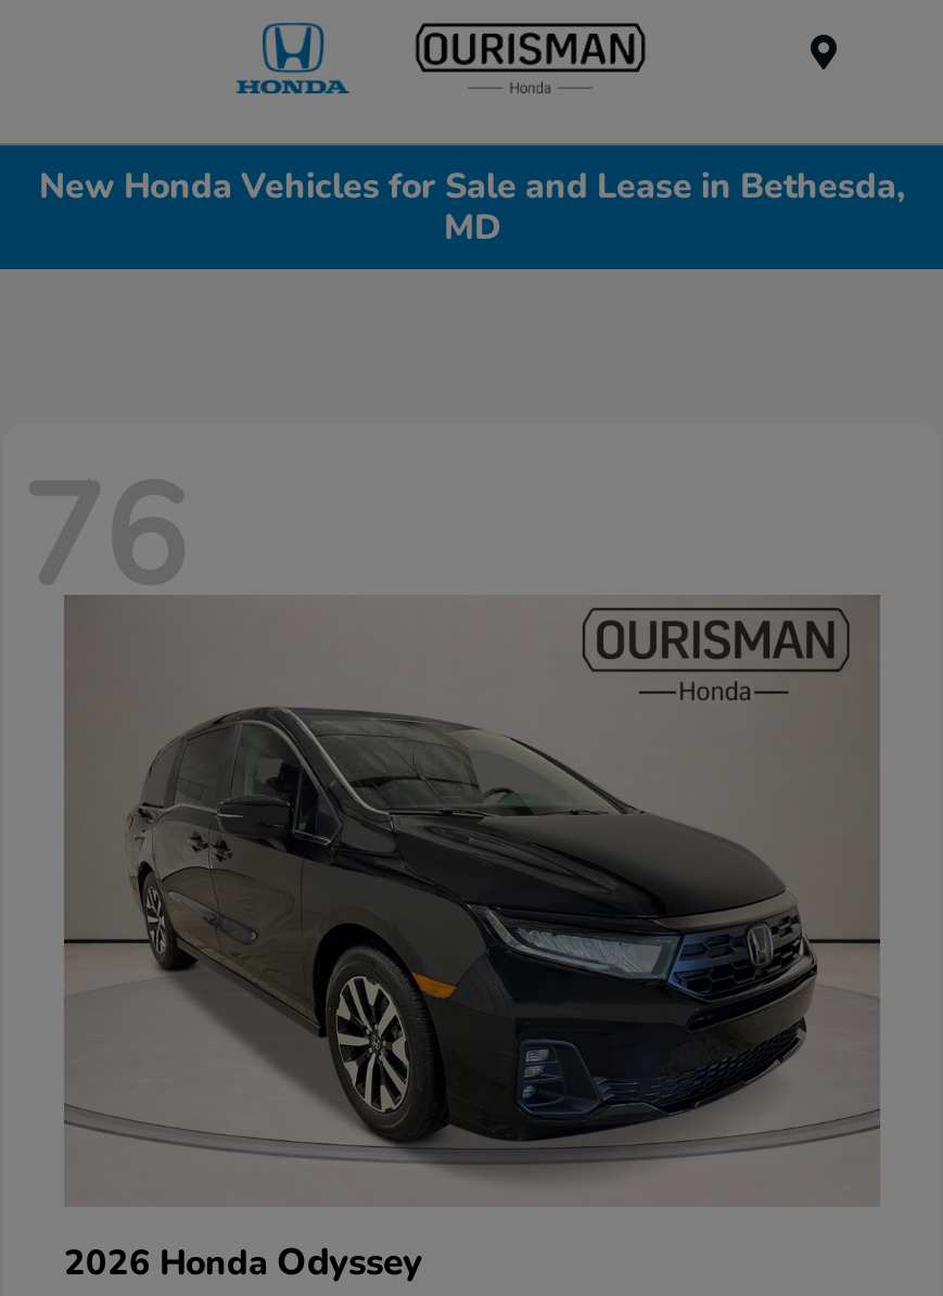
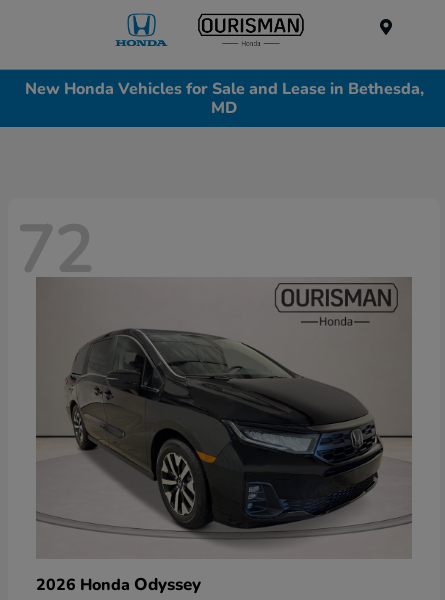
- 76
+ 72
